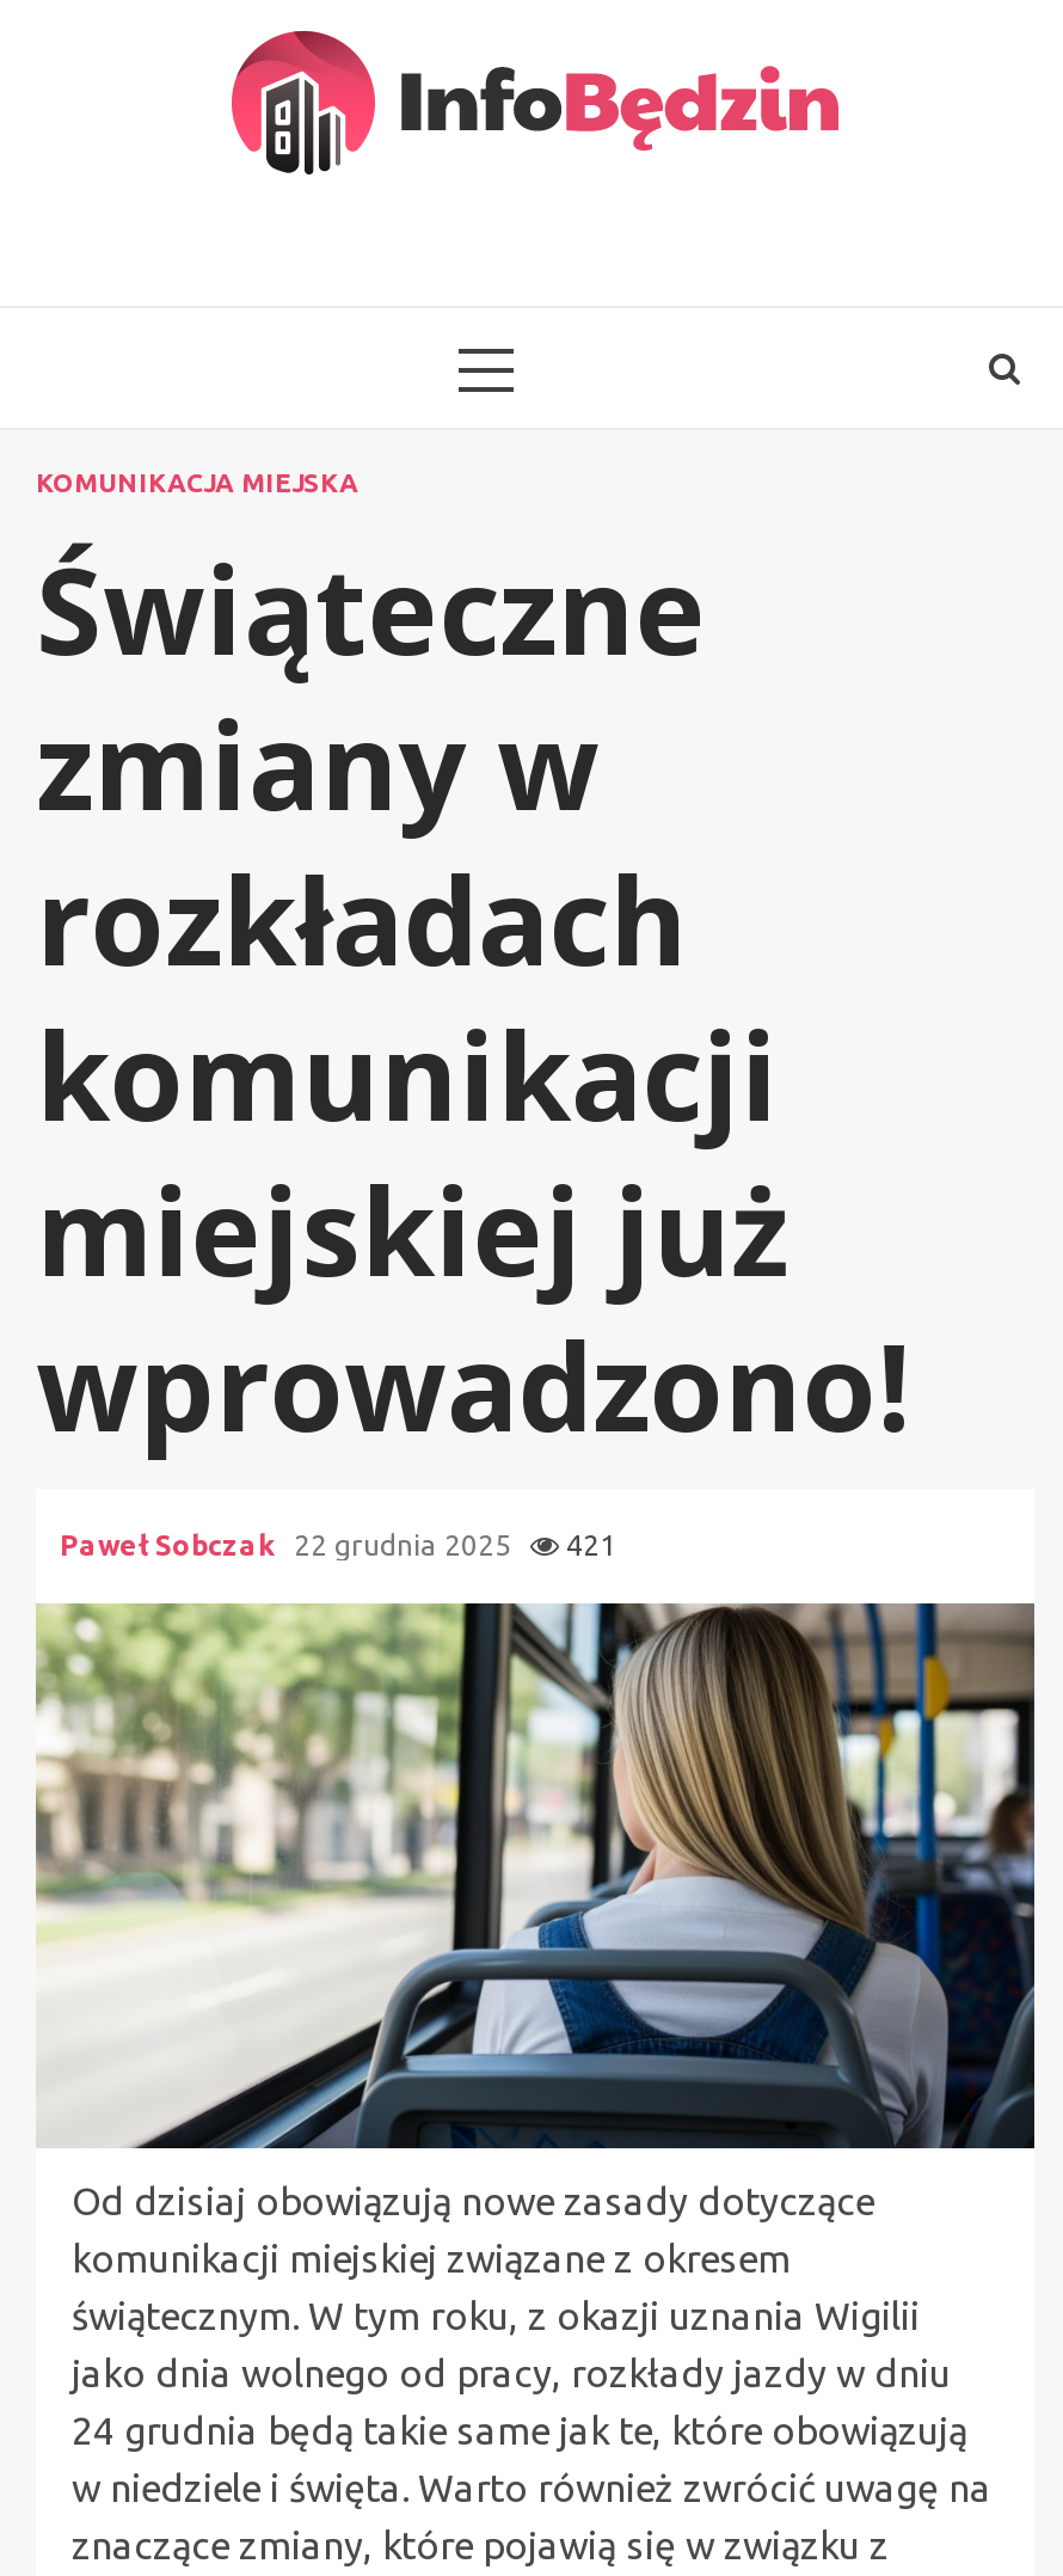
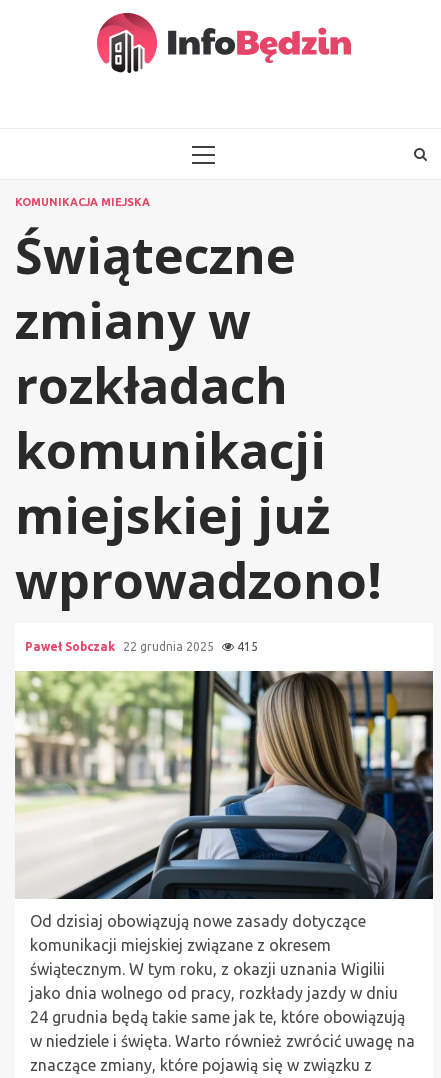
- Paweł Sobczak 22 grudnia 2025 421
+ Paweł Sobczak 22 grudnia 2025 415
